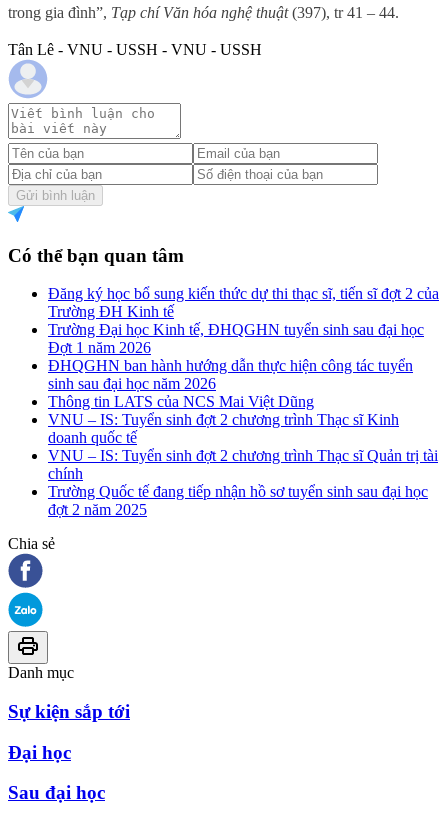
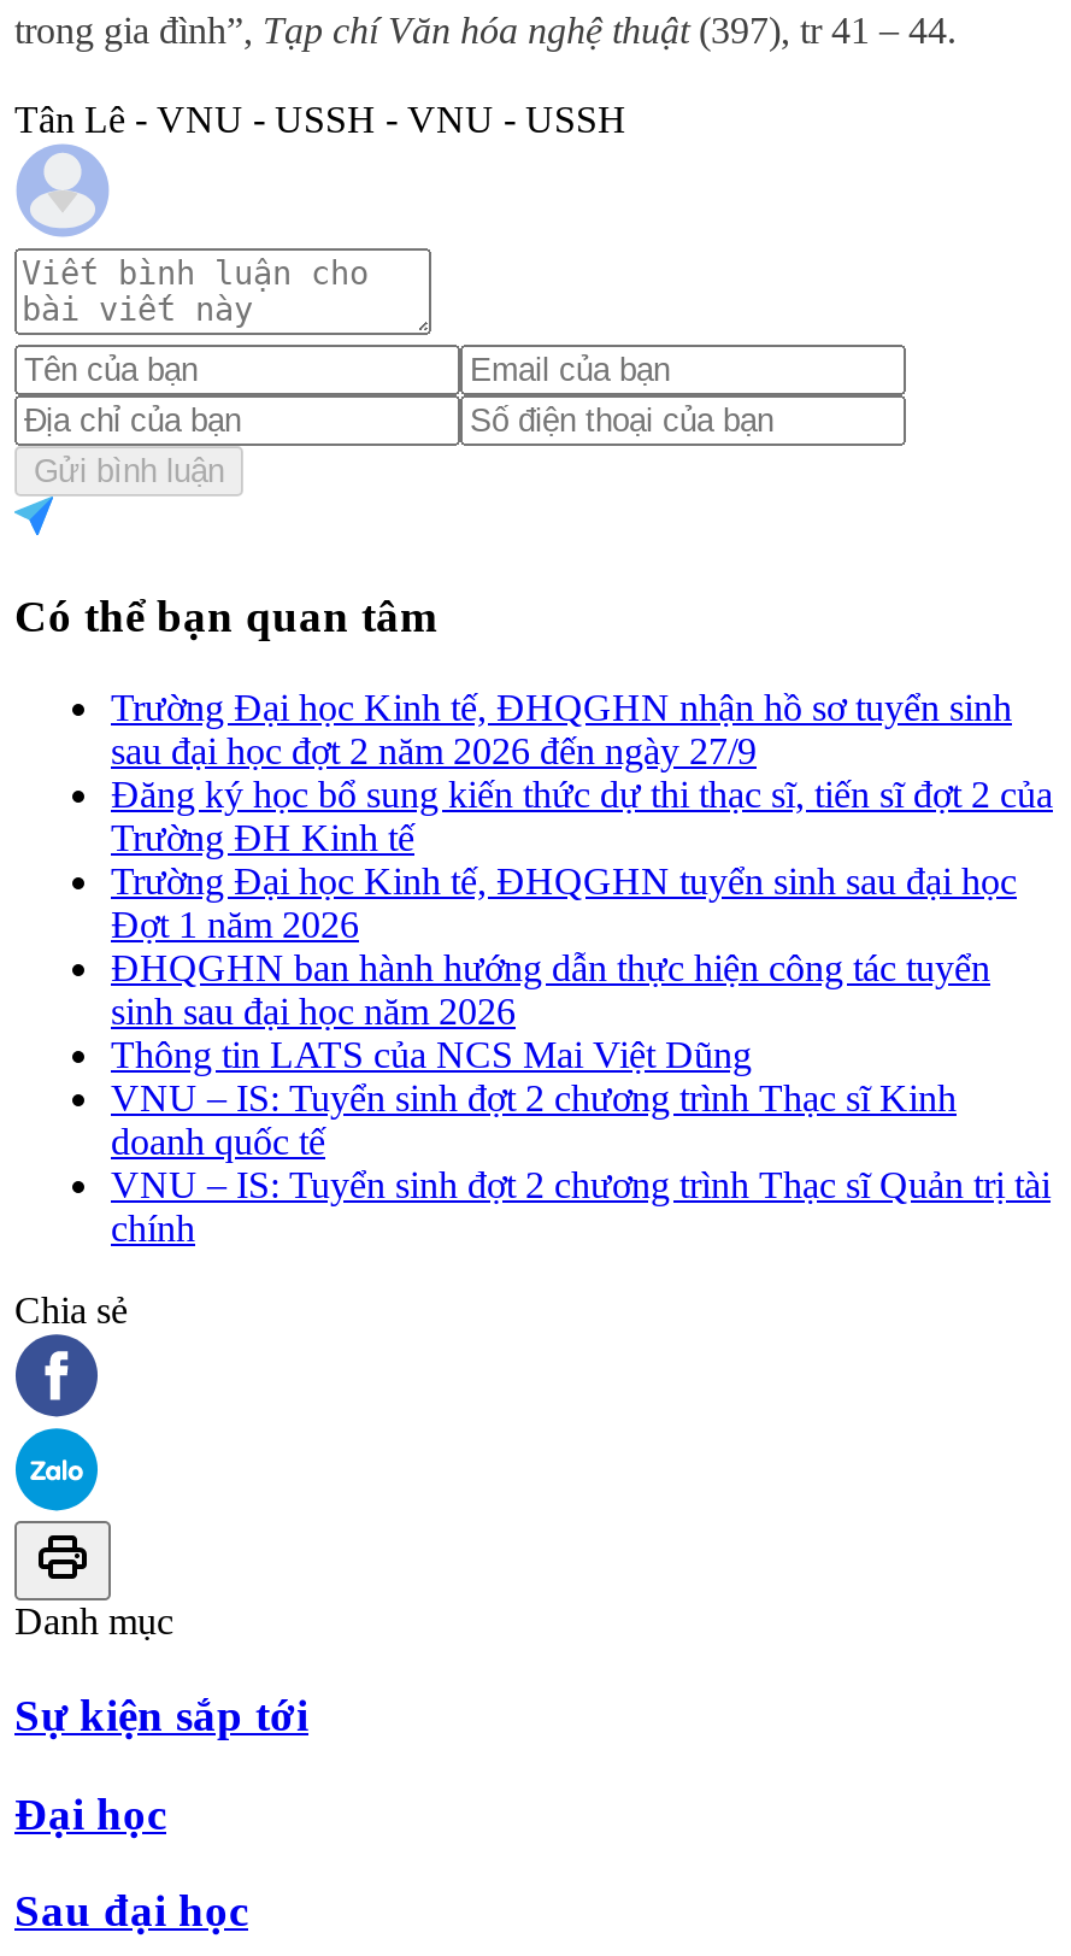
+ Trường Đại học Kinh tế, ĐHQGHN nhận hồ sơ tuyển sinh
+ sau đại học đợt 2 năm 2026 đến ngày 27/9

moved down: Đăng ký học bổ sung kiến thức dự thi thạc sĩ, tiến sĩ đợt 2 của | Trường ĐH Kinh tế | Trường Đại học Kinh tế, ĐHQGHN tuyển sinh sau đại học | ... | VNU – IS: Tuyển sinh đợt 2 chương trình Thạc sĩ Quản trị tài | chính

- Trường Quốc tế đang tiếp nhận hồ sơ tuyển sinh sau đại học
- đợt 2 năm 2025
